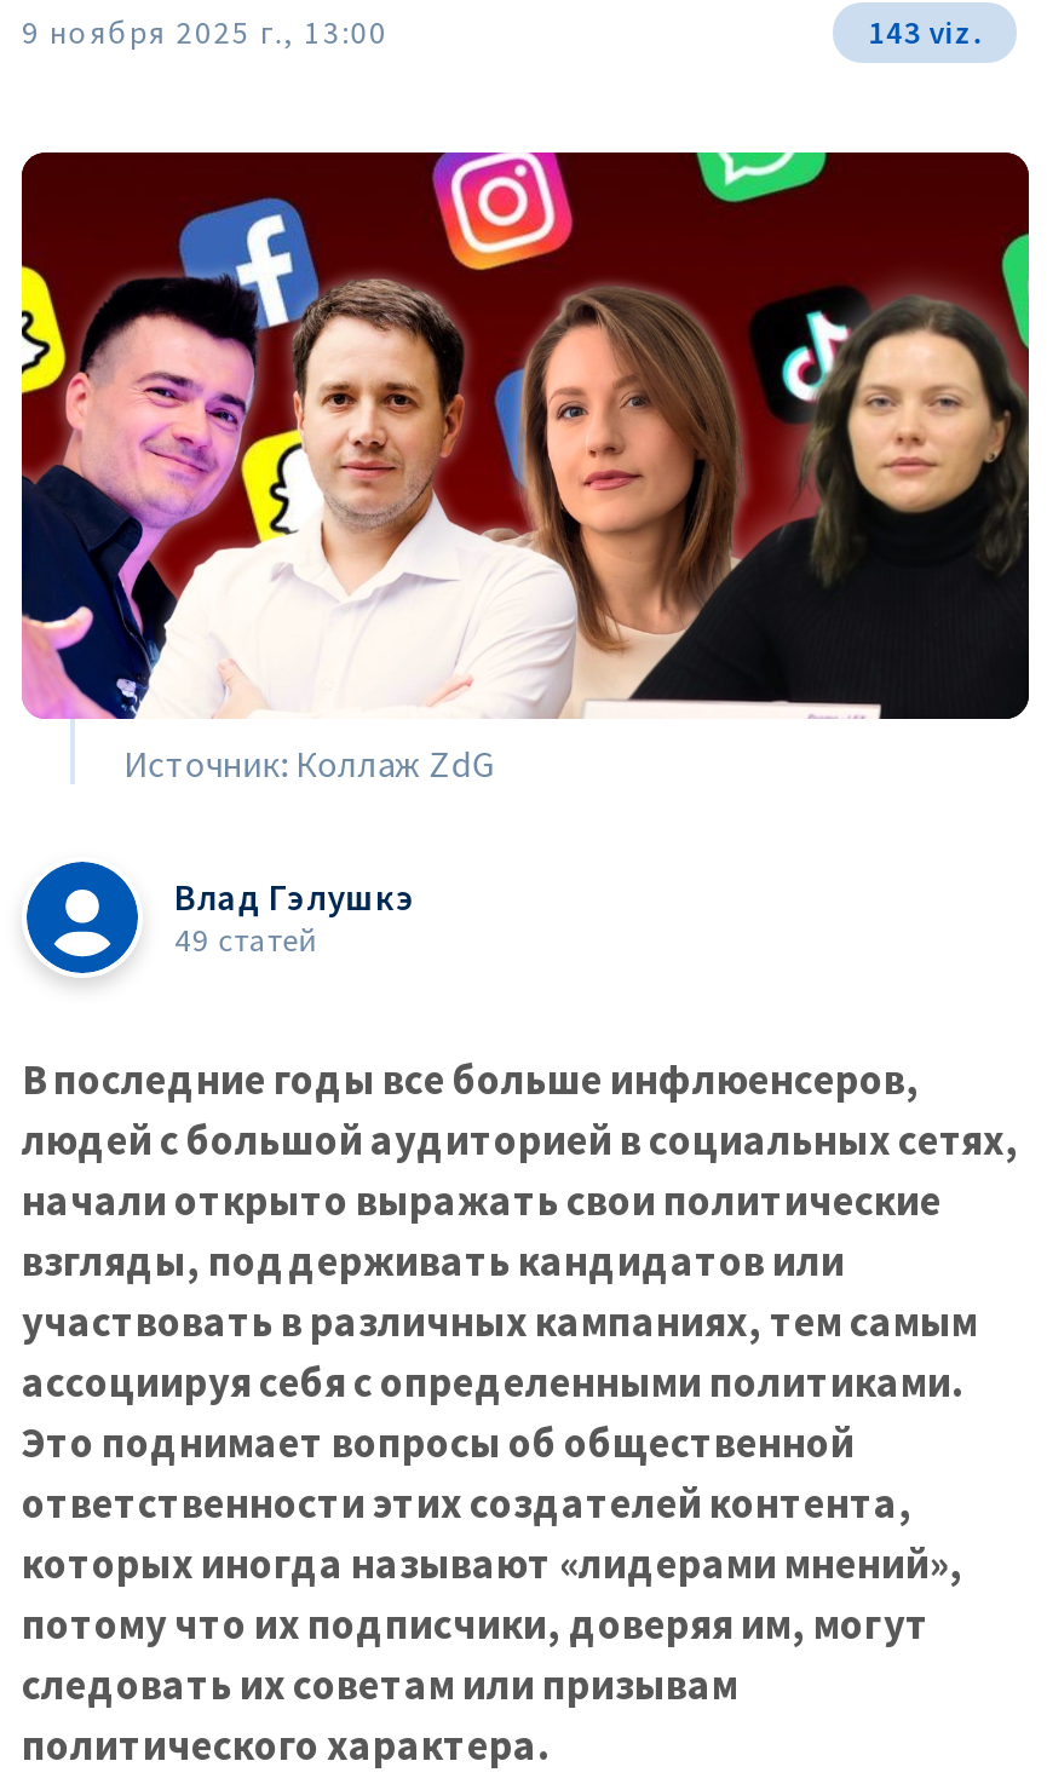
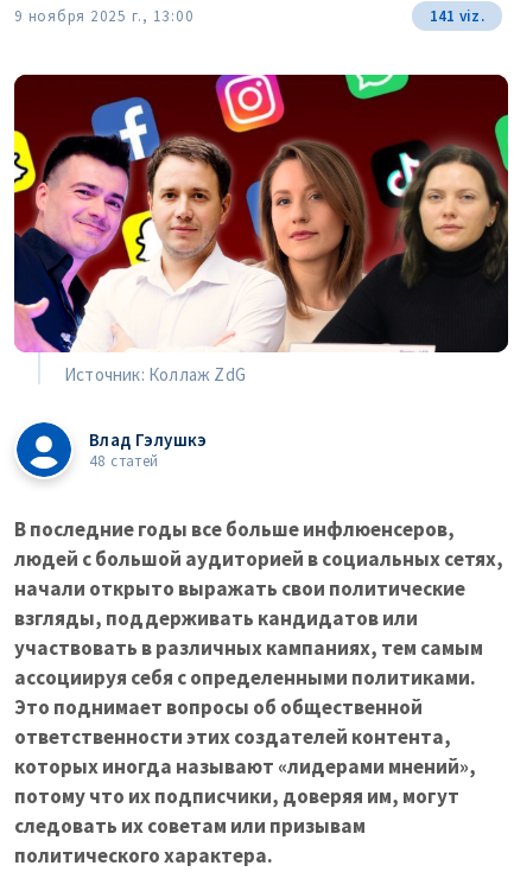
- 143 viz.
+ 141 viz.

- 49 статей
+ 48 статей
